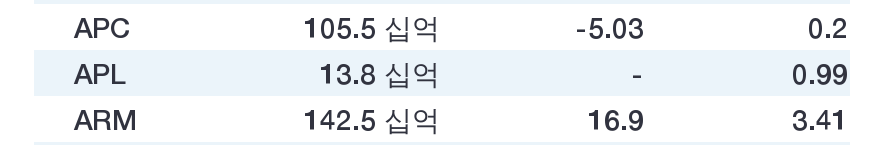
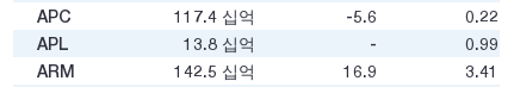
- 105.5 십억
+ 117.4 십억

- -5.03
+ -5.6

- 0.2
+ 0.22
